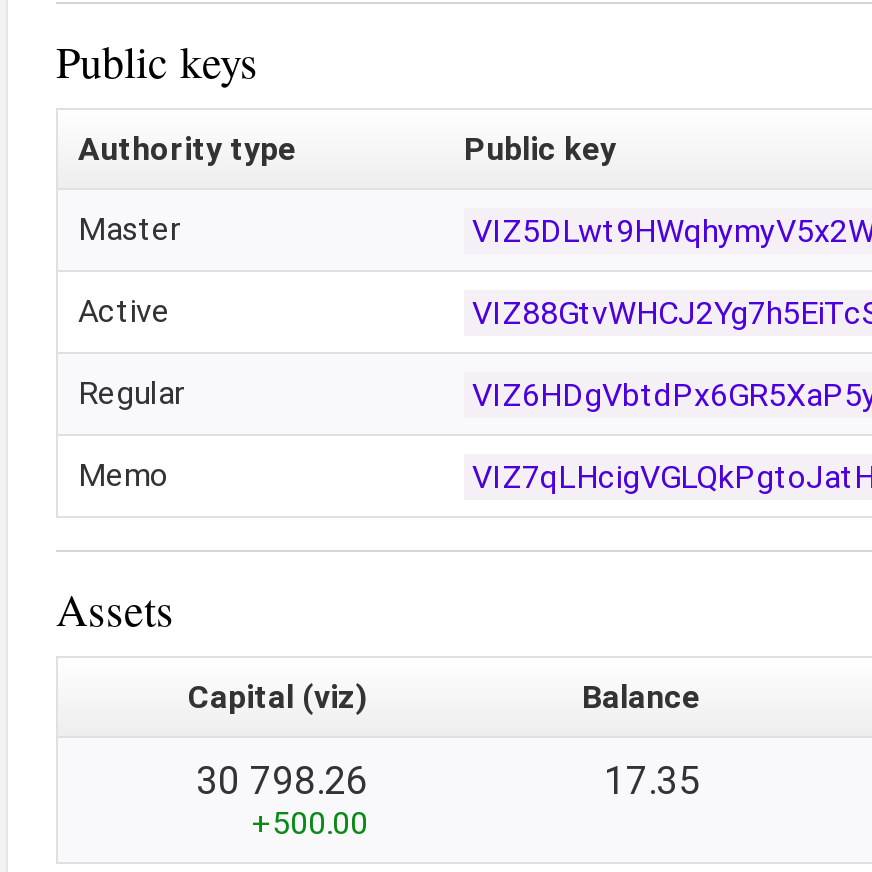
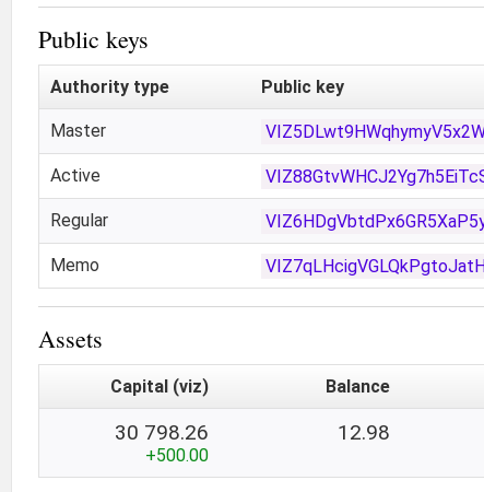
- 17.35
+ 12.98
